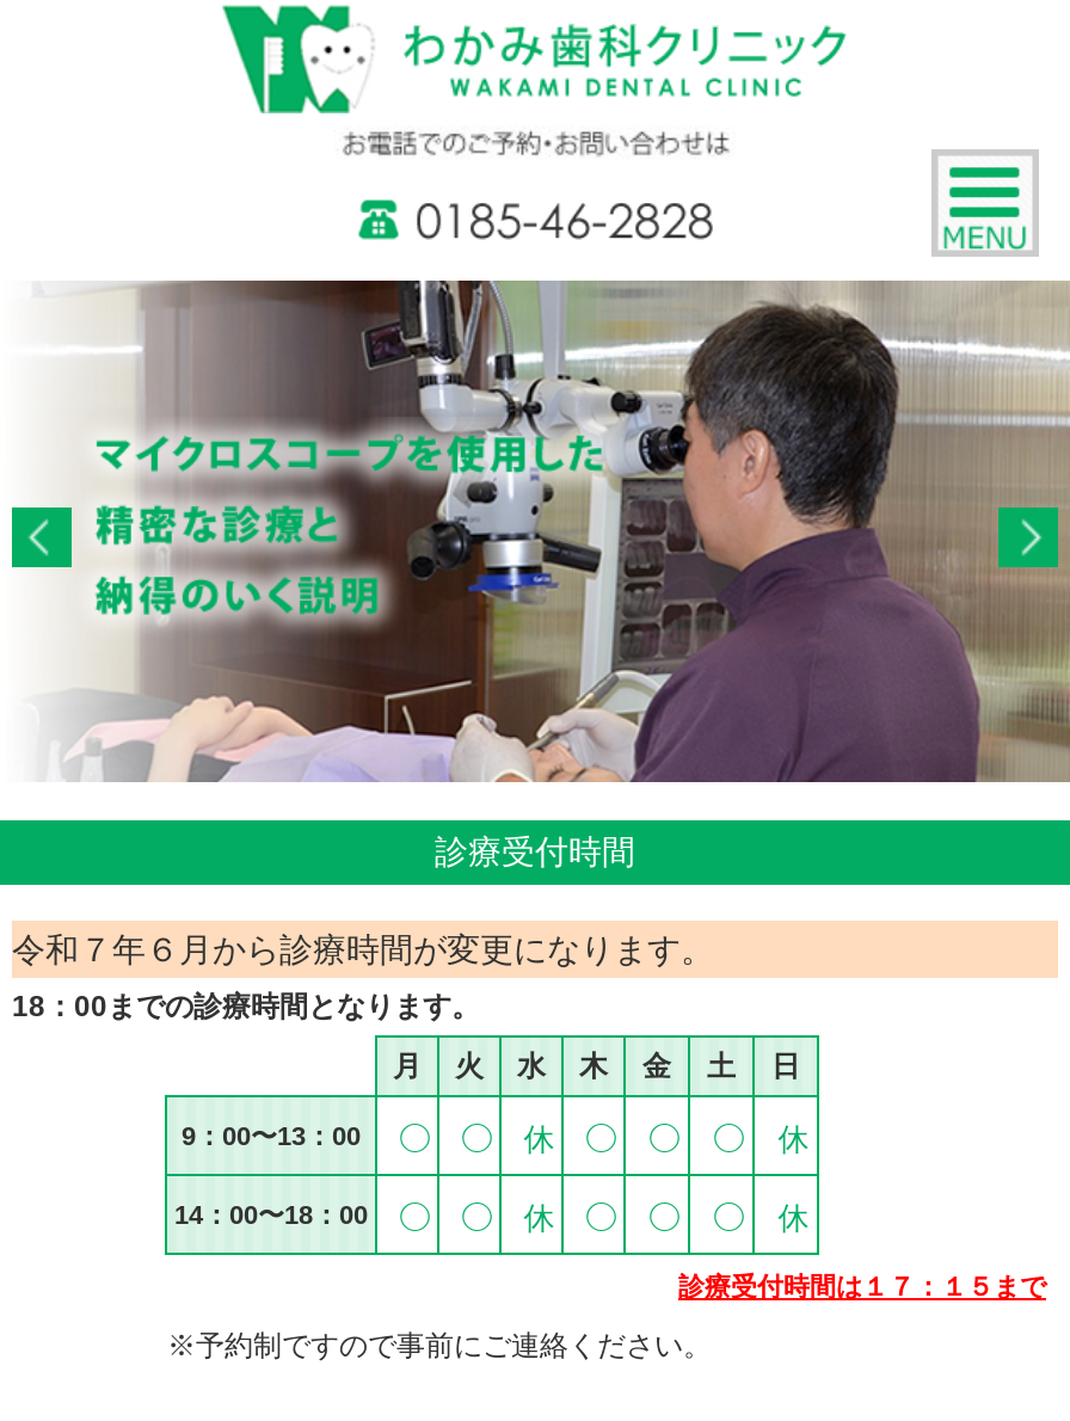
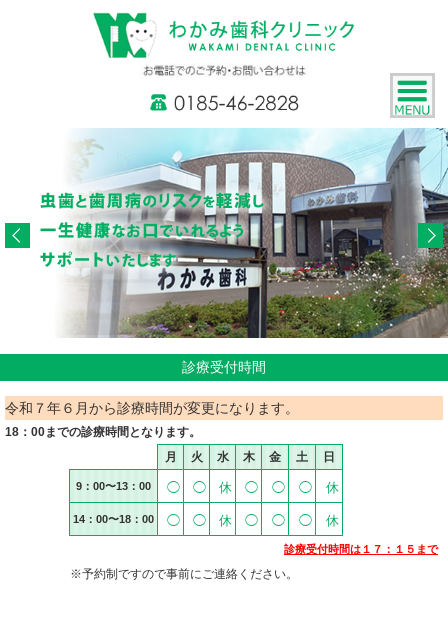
- [image]
+ [image]
